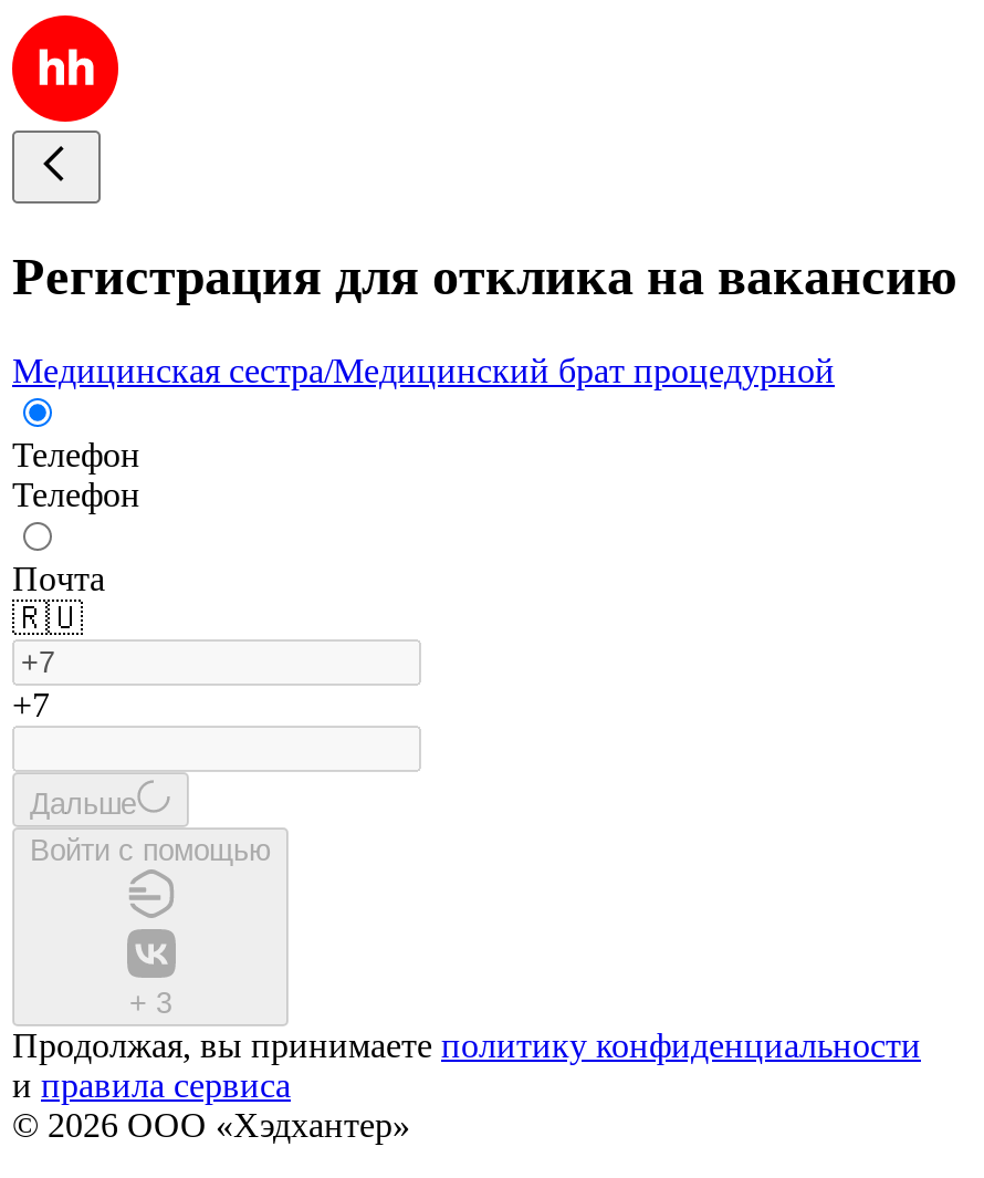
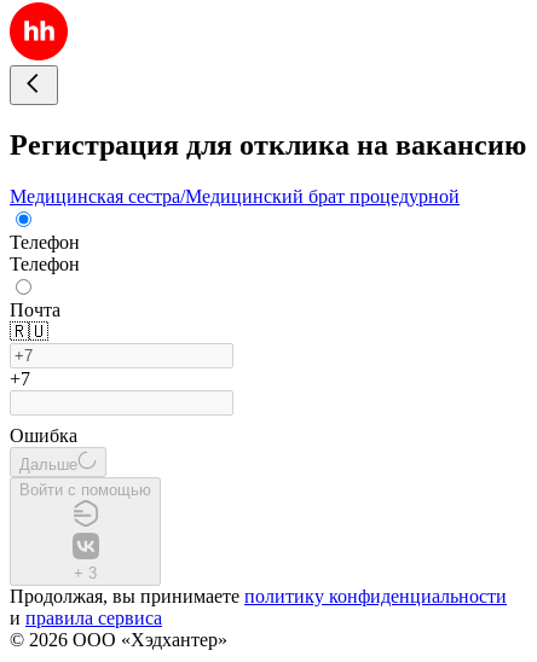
+ Ошибка
